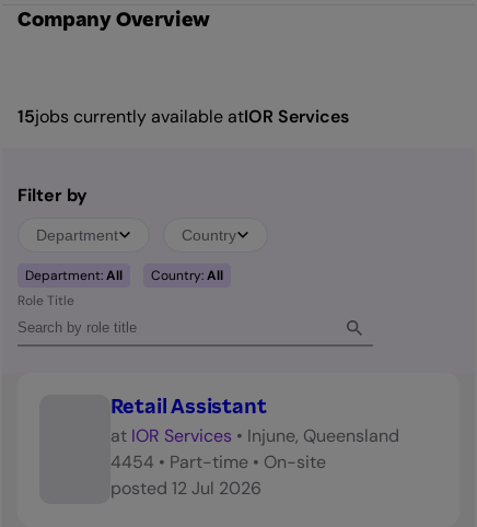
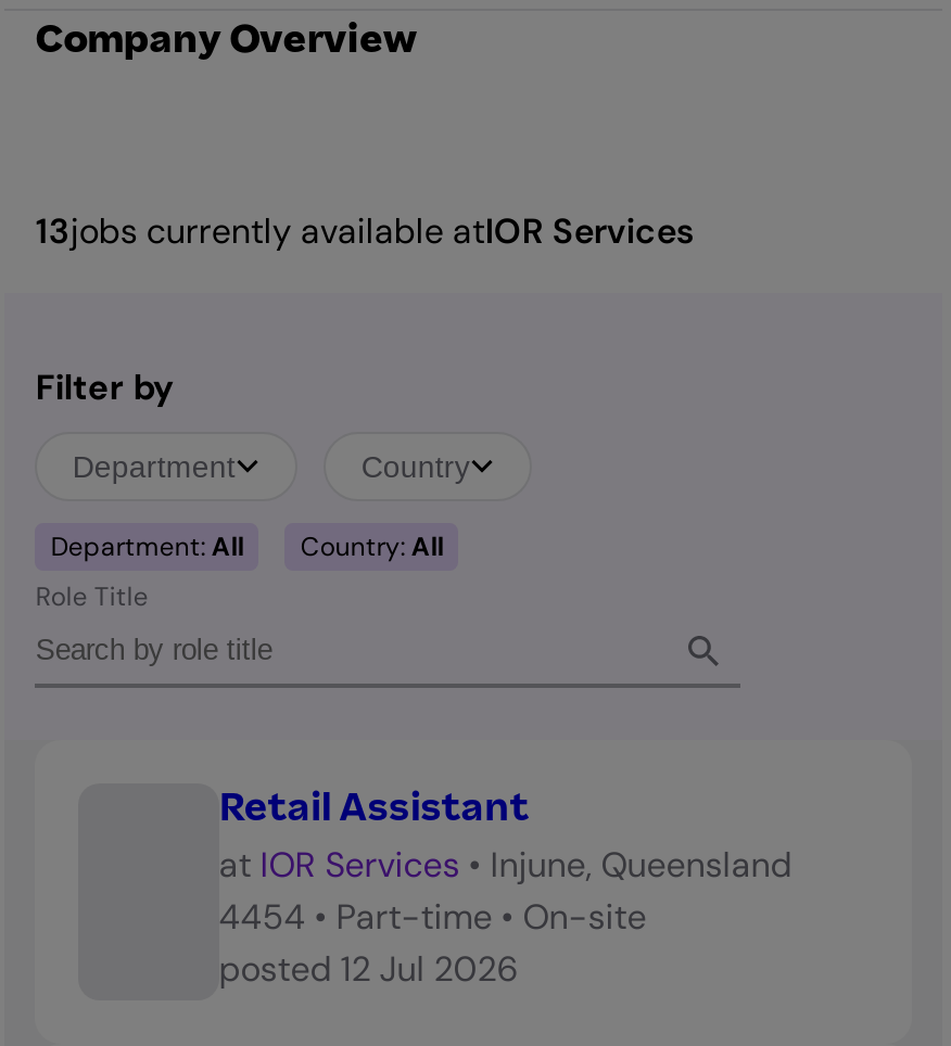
- 15jobs currently available atIOR Services
+ 13jobs currently available atIOR Services
